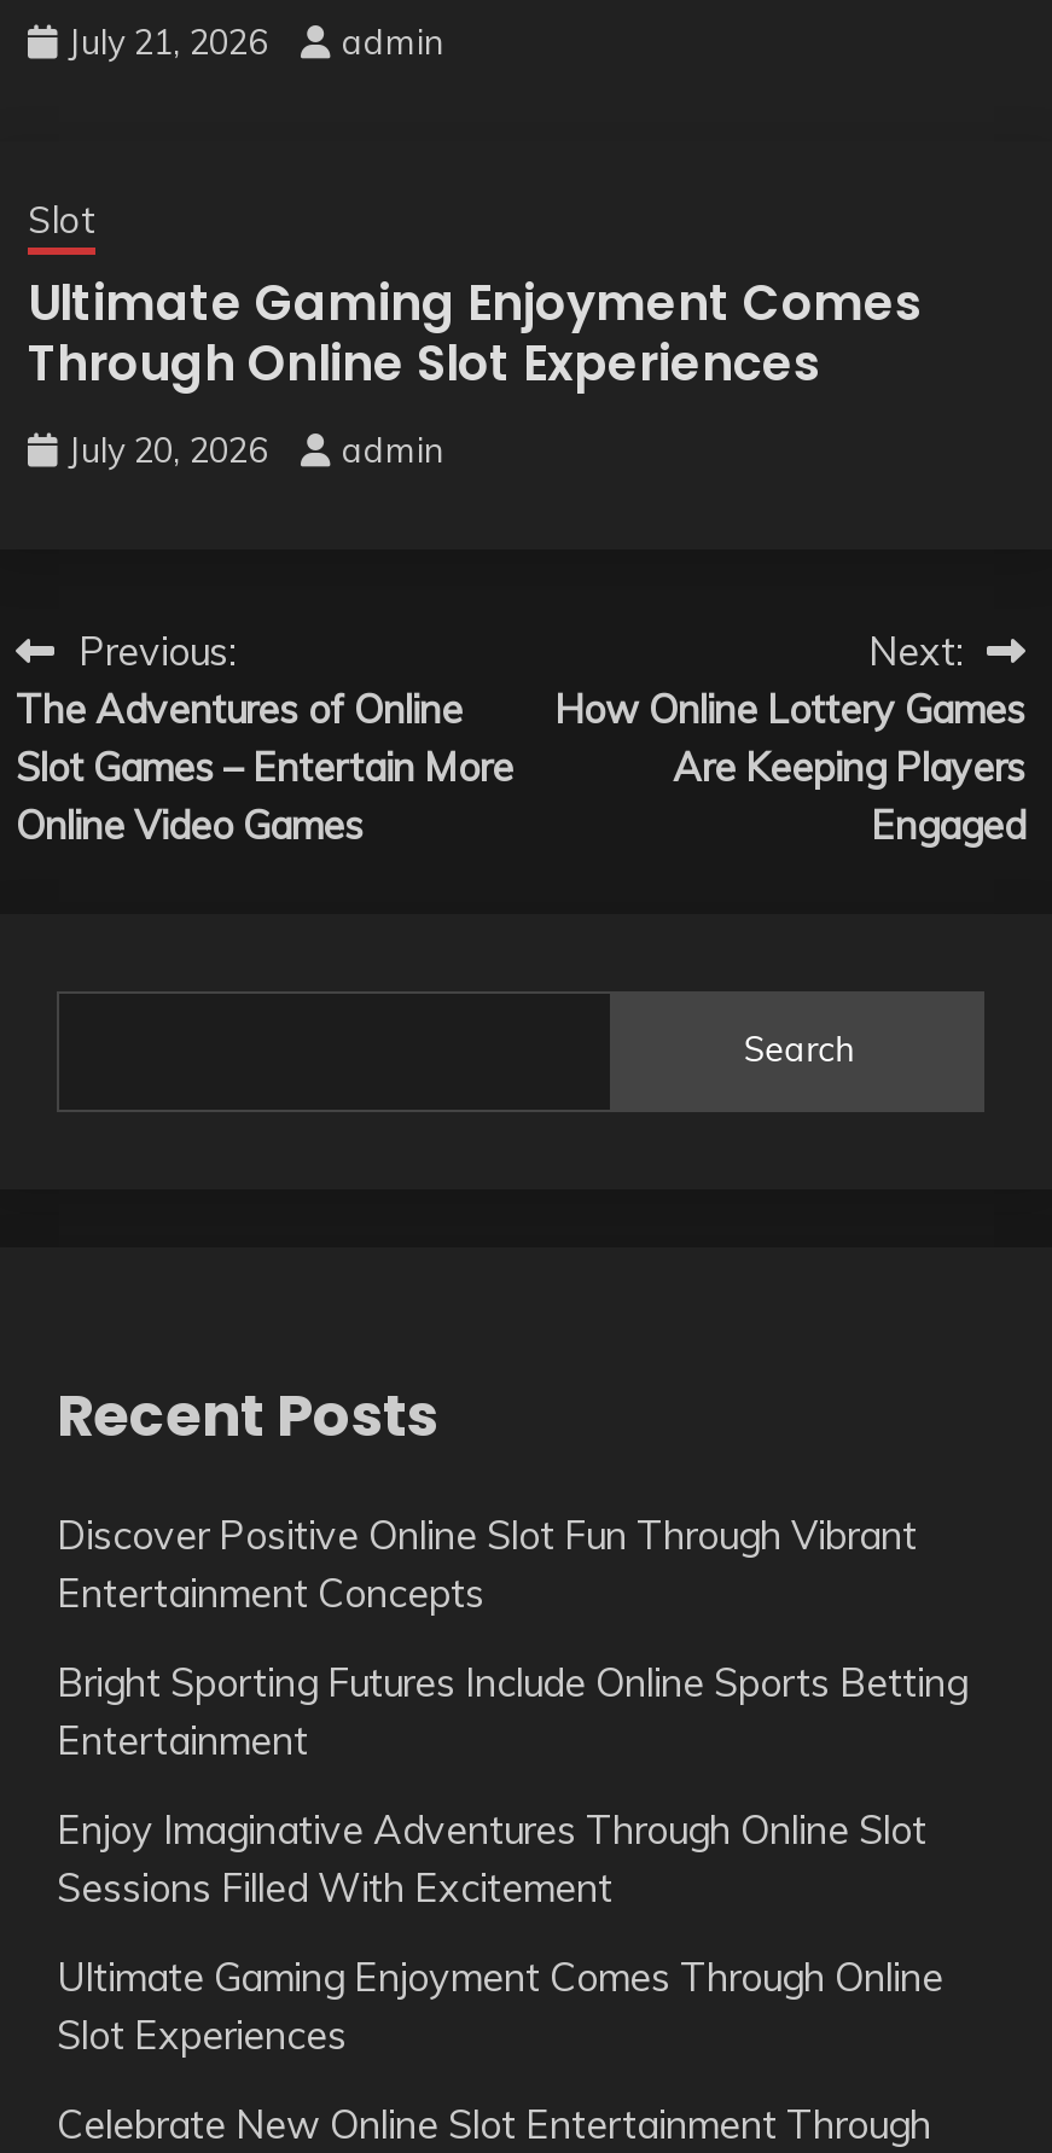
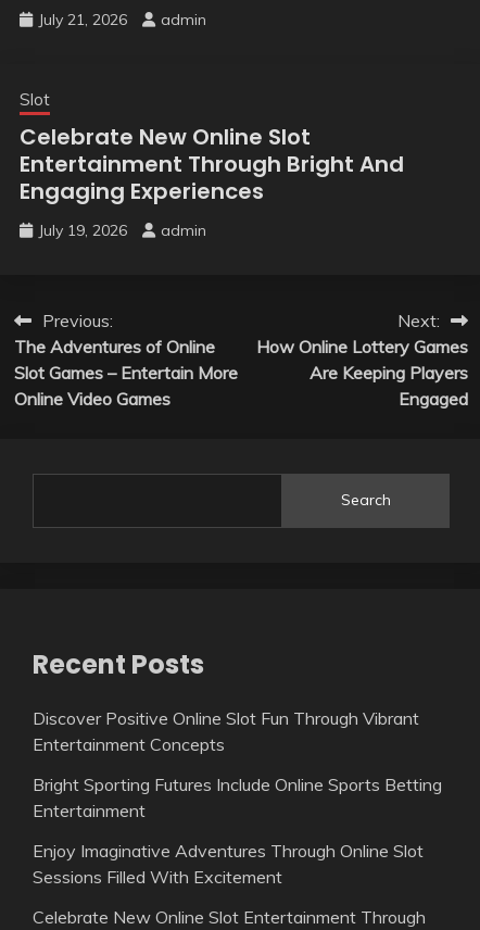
- Ultimate Gaming Enjoyment Comes
- Through Online Slot Experiences
+ Celebrate New Online Slot
+ Entertainment Through Bright And
+ Engaging Experiences

moved down: admin | The Adventures of Online | Online Video Games | ... | Enjoy Imaginative Adventures Through Online Slot | Sessions Filled With Excitement

- July 20, 2026 admin
+ July 19, 2026 admin

- Ultimate Gaming Enjoyment Comes Through Online
- Slot Experiences
